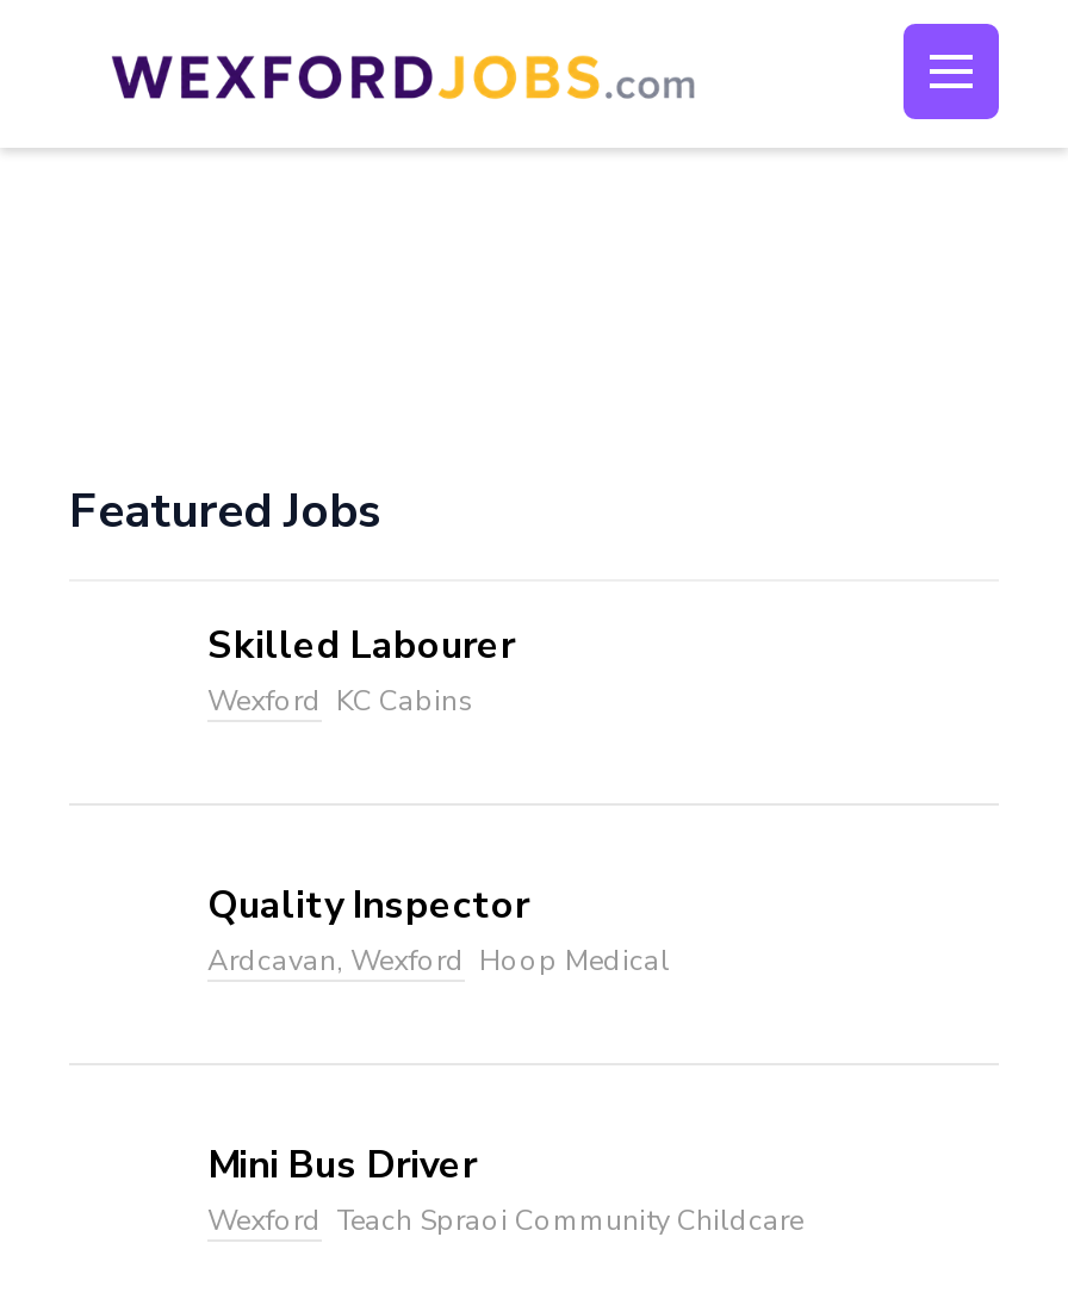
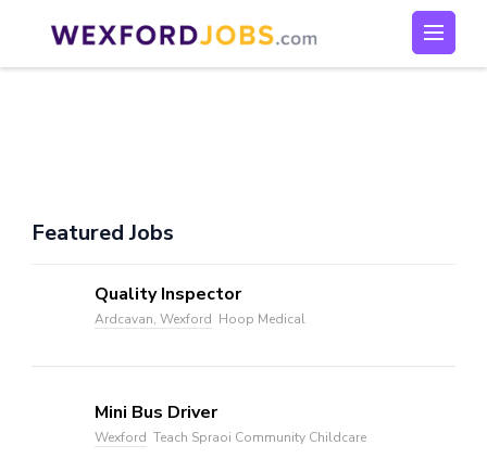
- Skilled Labourer
- Wexford KC Cabins
